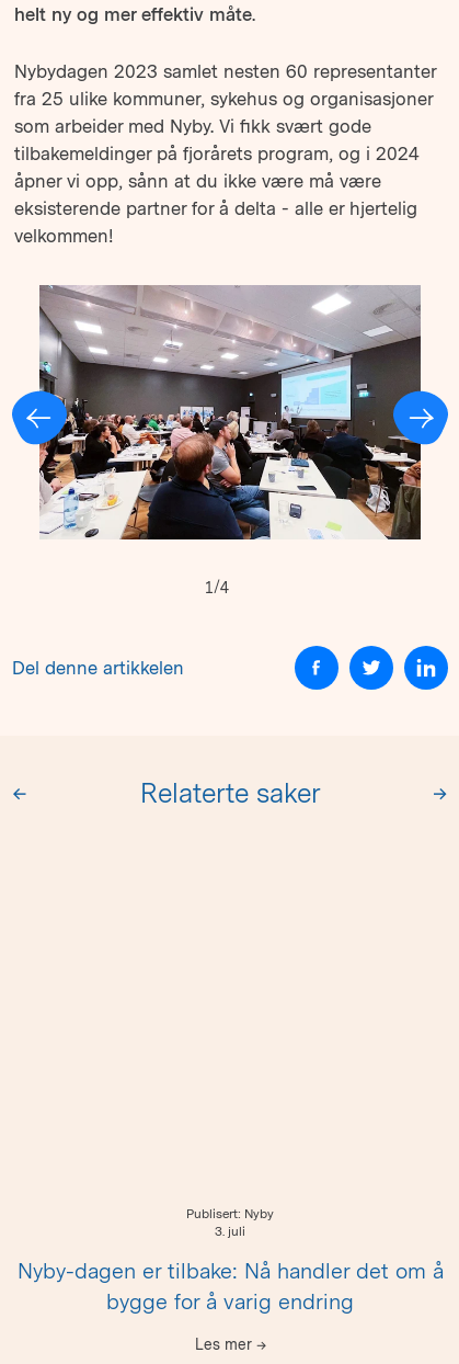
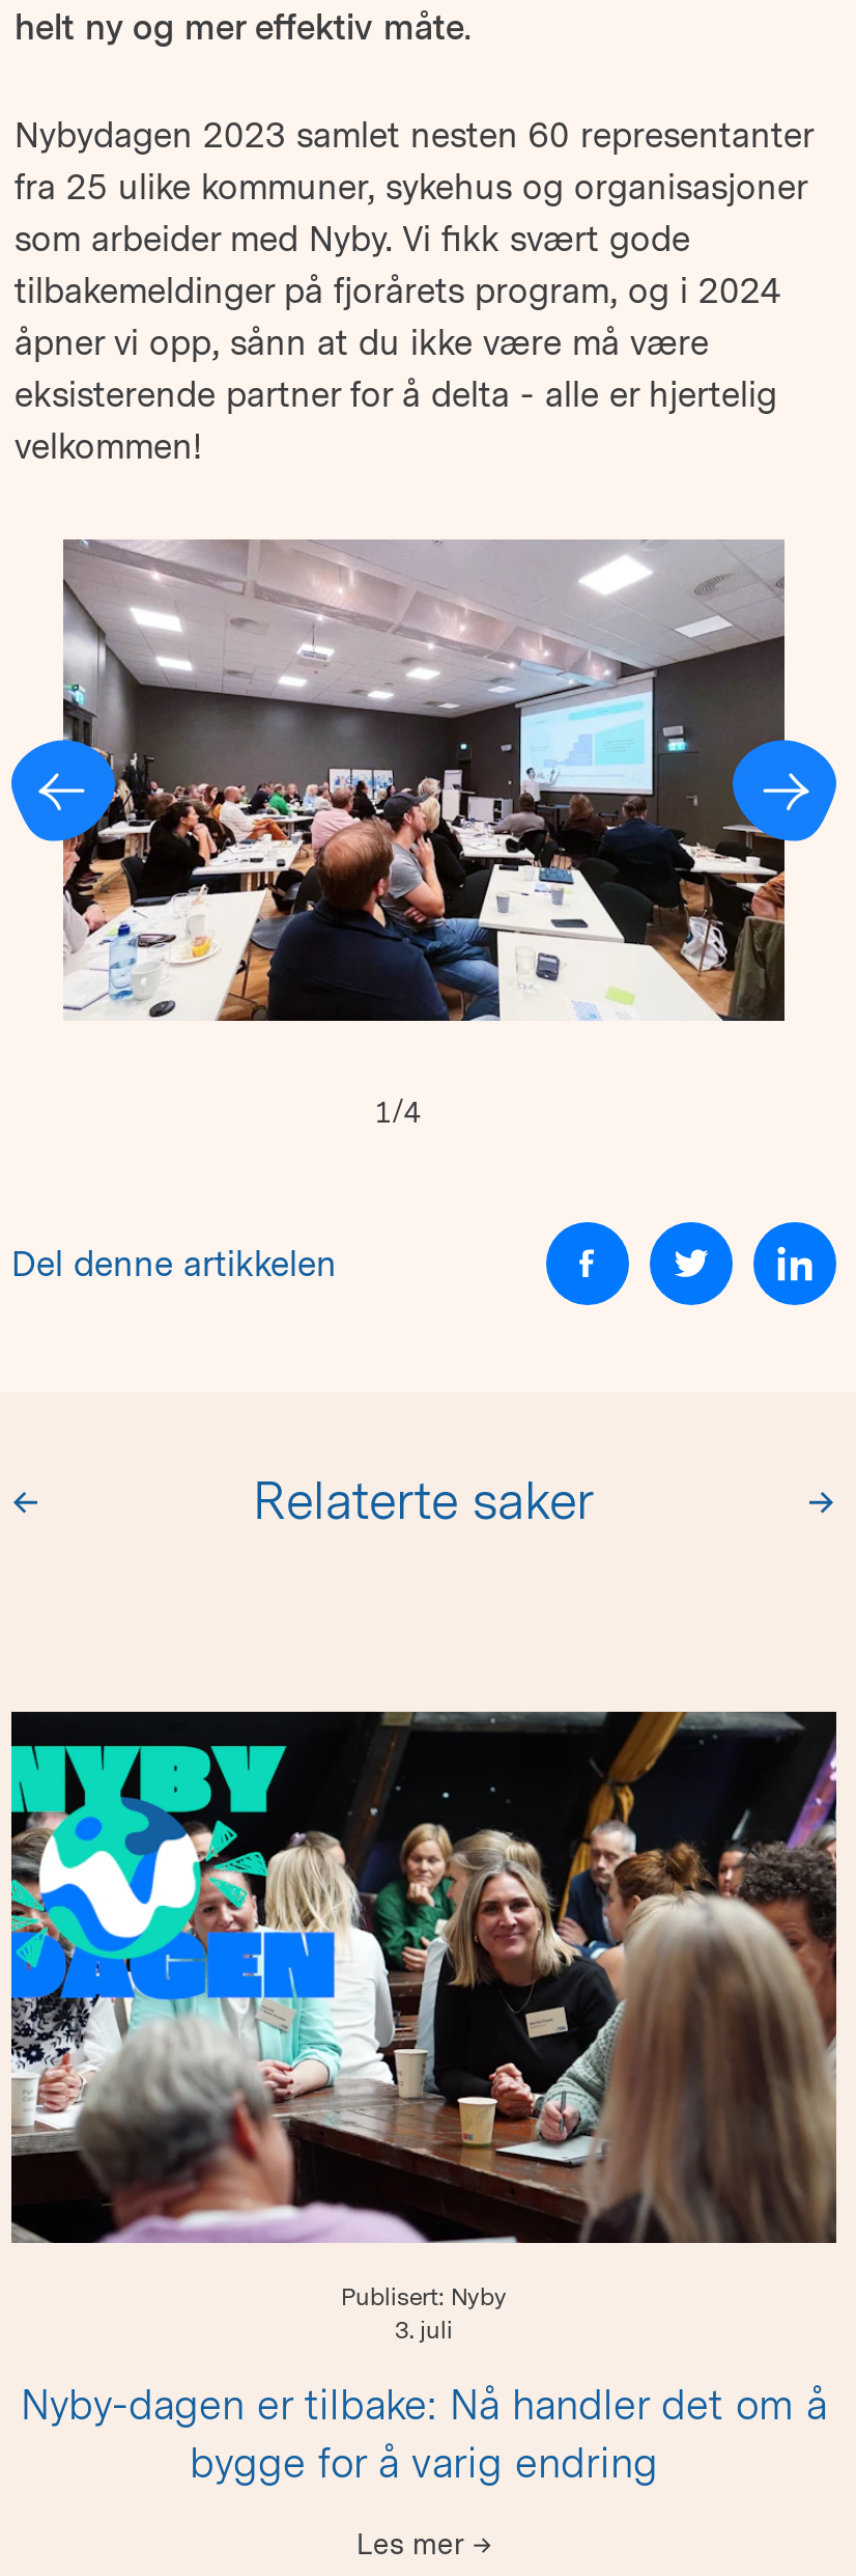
+ [image]
